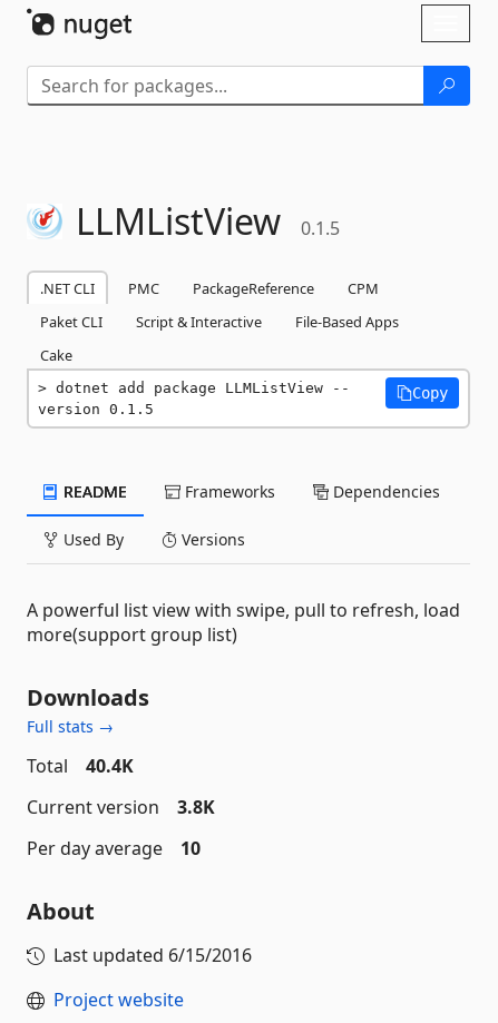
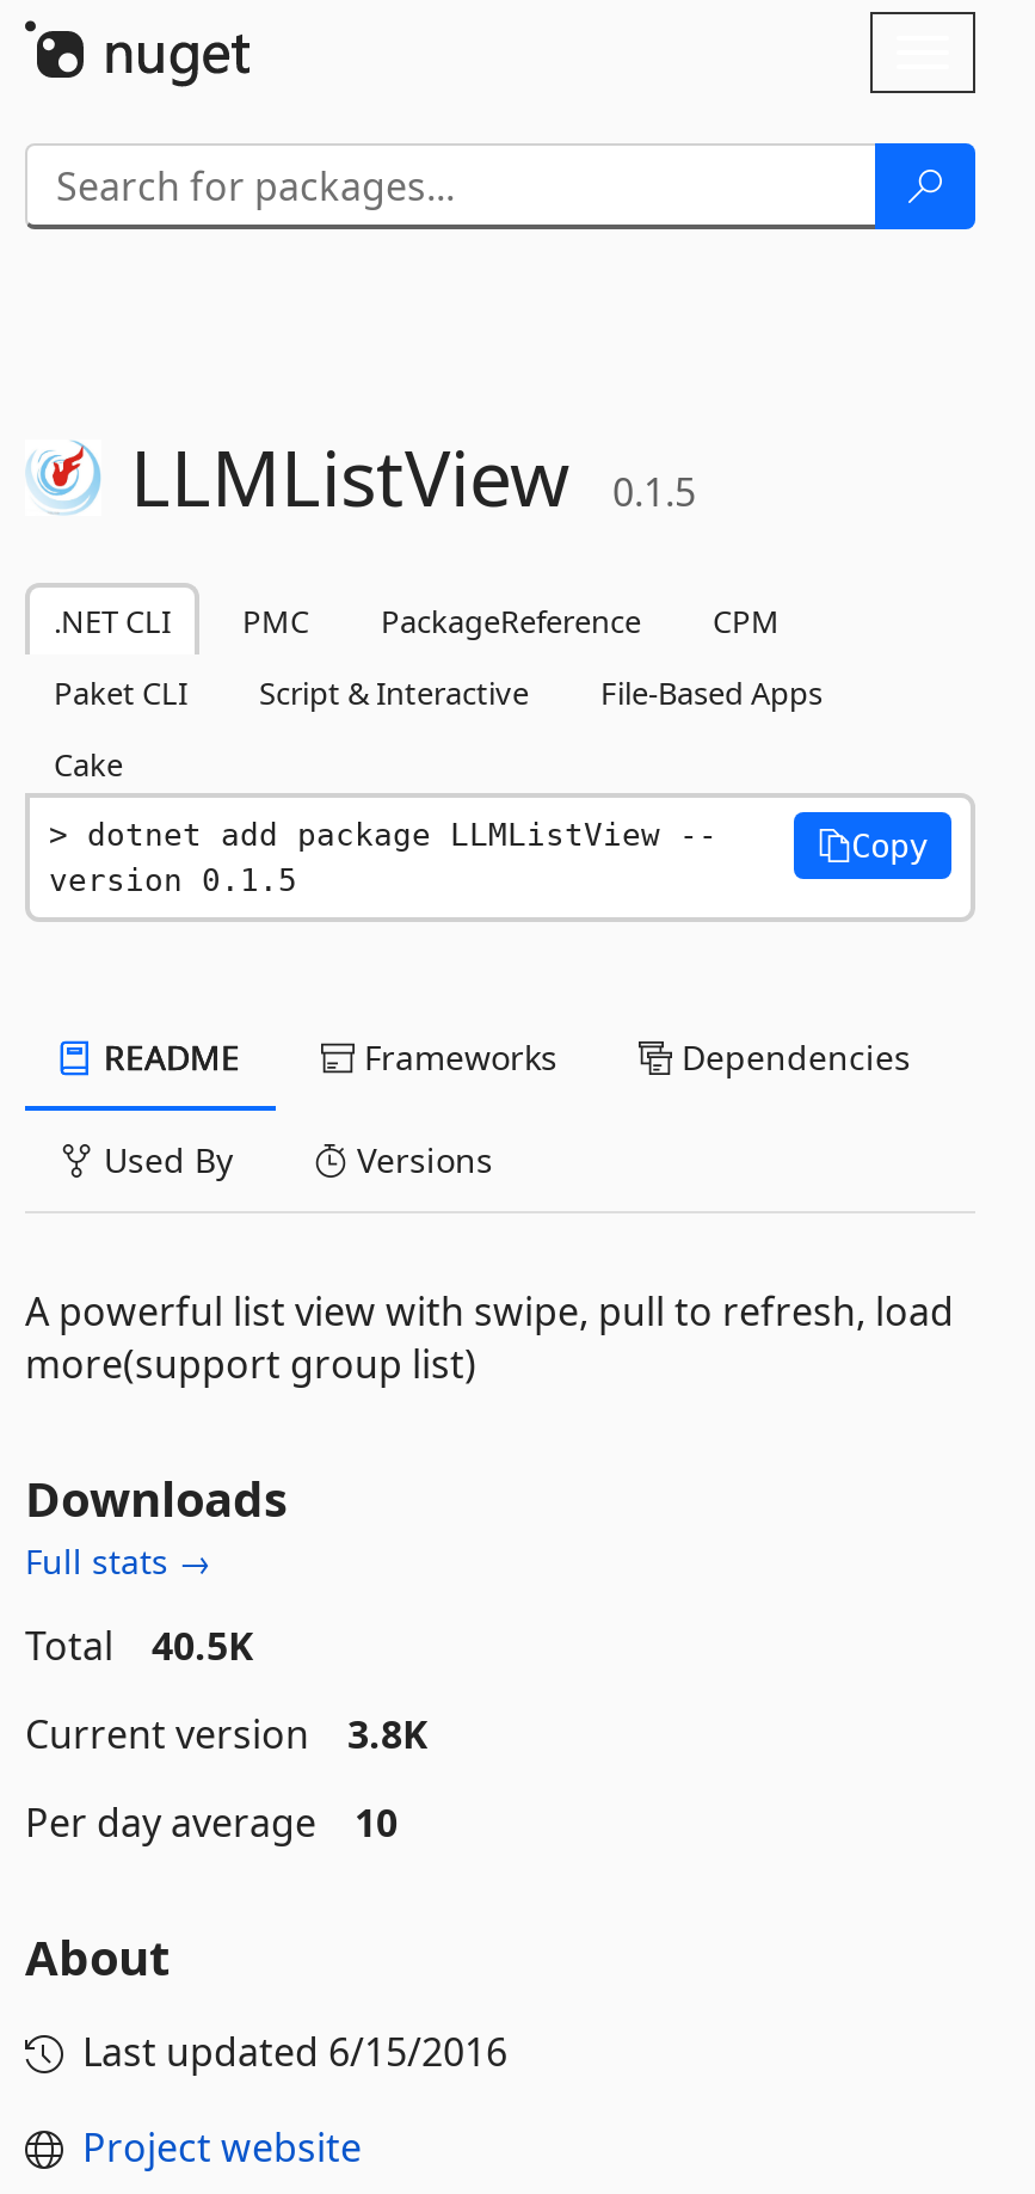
- Total 40.4K
+ Total 40.5K
